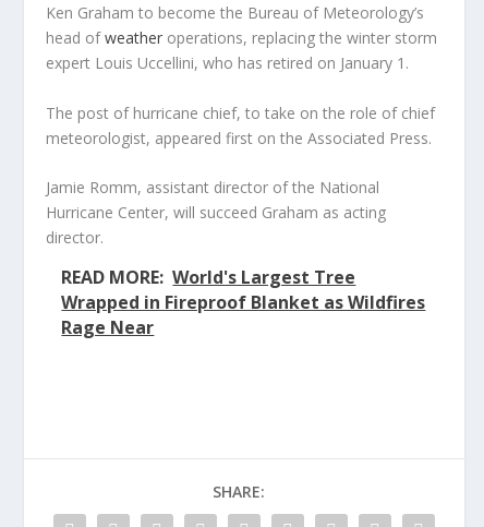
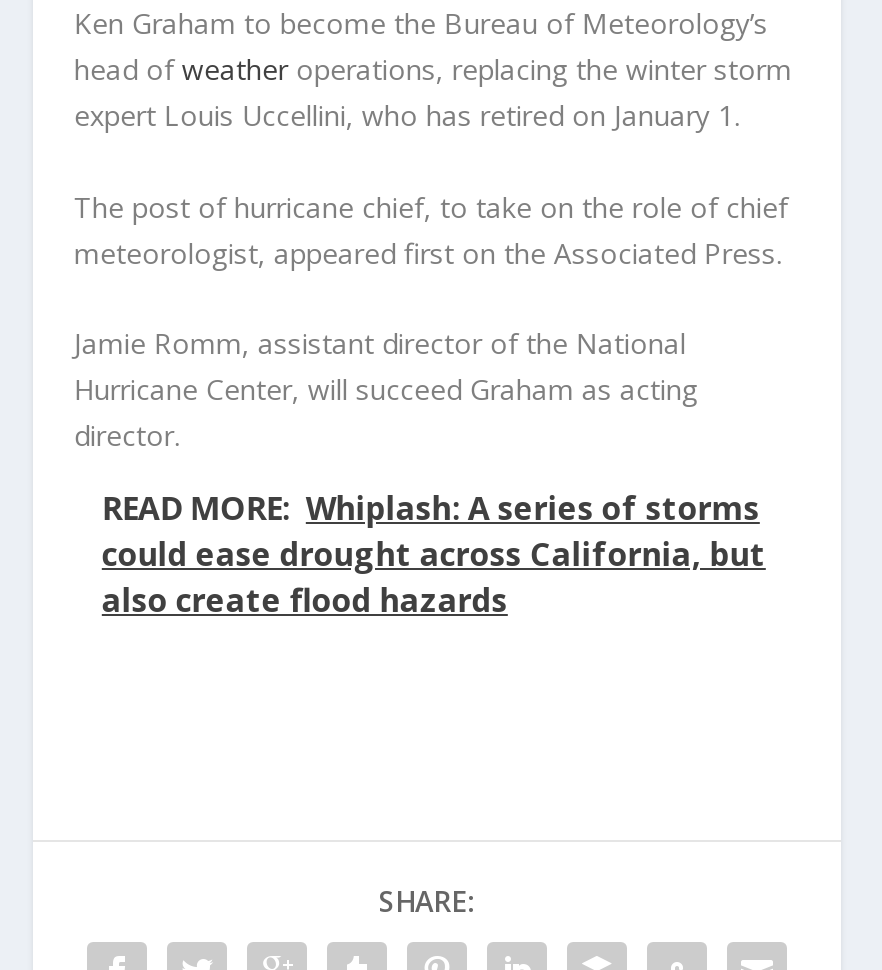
- READ MORE: World's Largest Tree
- Wrapped in Fireproof Blanket as Wildfires
- Rage Near
+ READ MORE: Whiplash: A series of storms
+ could ease drought across California, but
+ also create flood hazards
